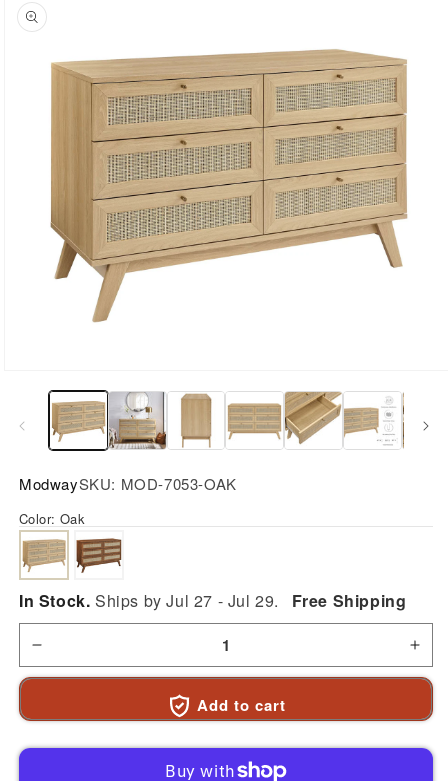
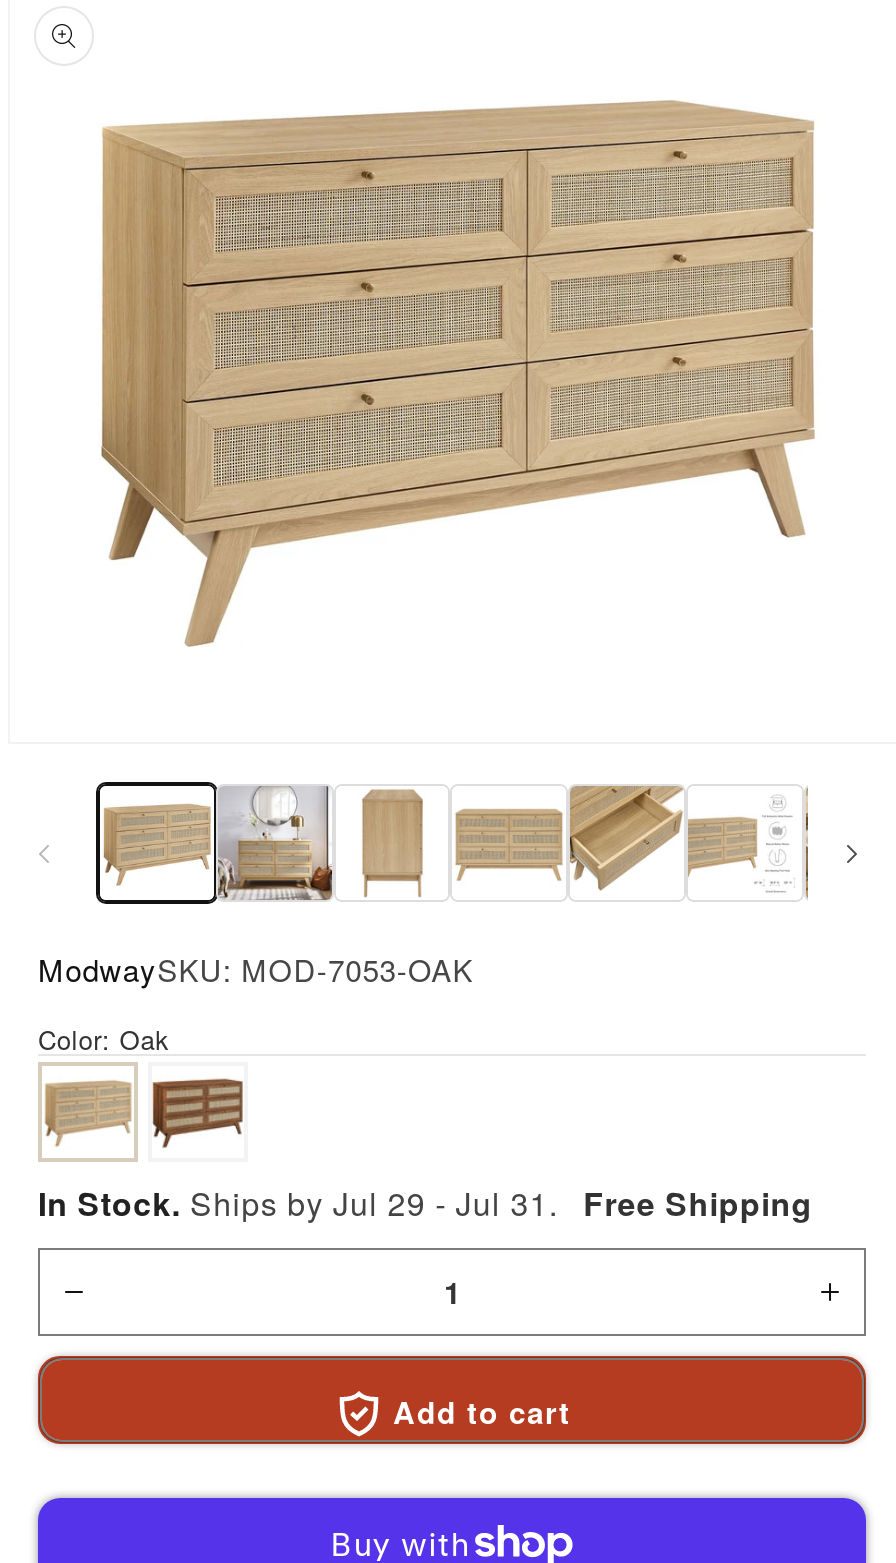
- In Stock. Ships by Jul 27 - Jul 29. Free Shipping
+ In Stock. Ships by Jul 29 - Jul 31. Free Shipping
